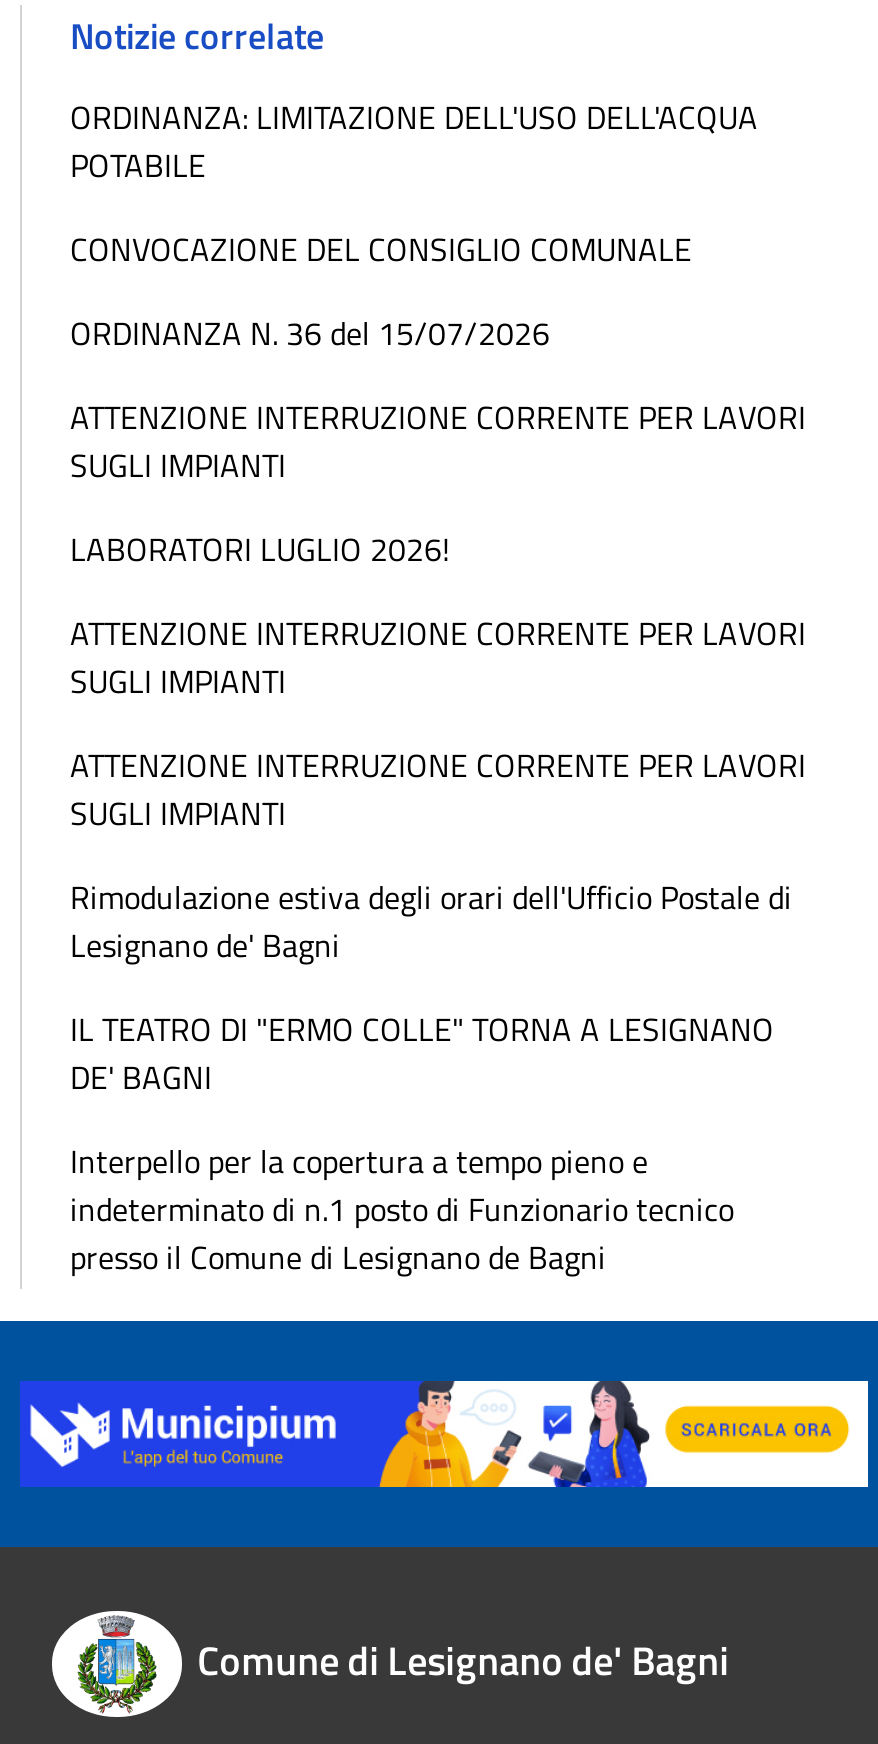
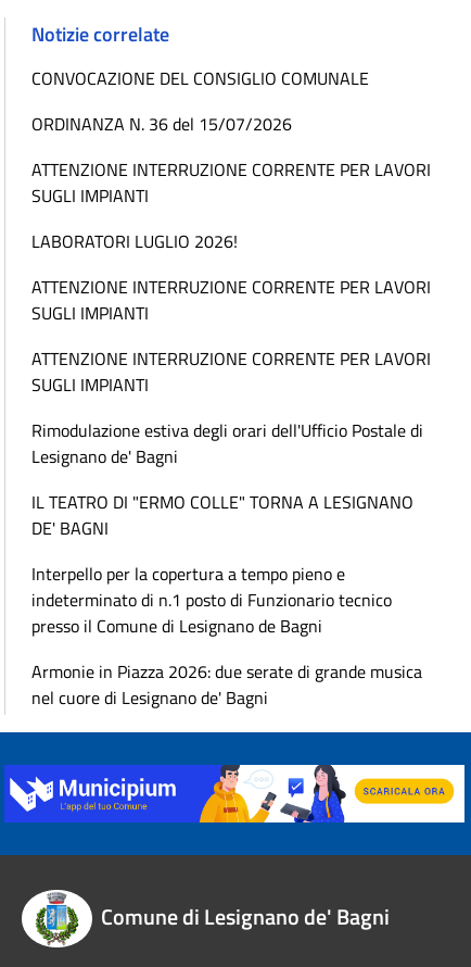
- ORDINANZA: LIMITAZIONE DELL'USO DELL'ACQUA
- POTABILE

moved up: CONVOCAZIONE DEL CONSIGLIO COMUNALE | ORDINANZA N. 36 del 15/07/2026 | ATTENZIONE INTERRUZIONE CORRENTE PER LAVORI | ... | indeterminato di n.1 posto di Funzionario tecnico | presso il Comune di Lesignano de Bagni

+ Armonie in Piazza 2026: due serate di grande musica
+ nel cuore di Lesignano de' Bagni
